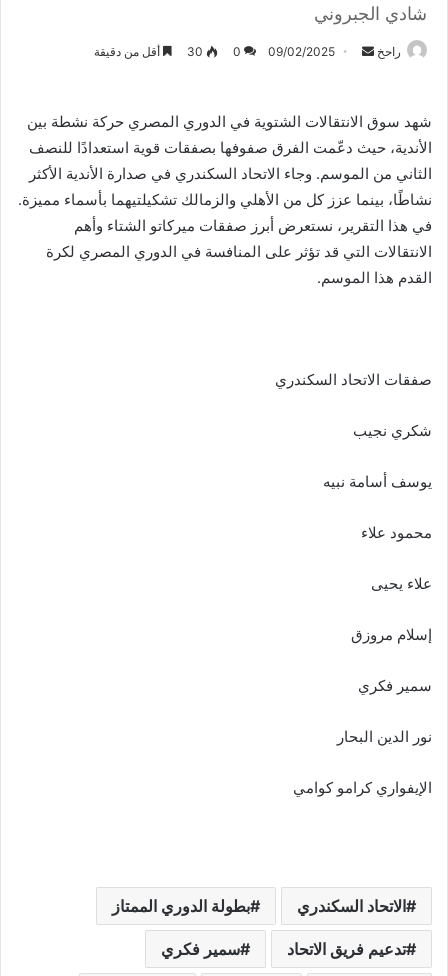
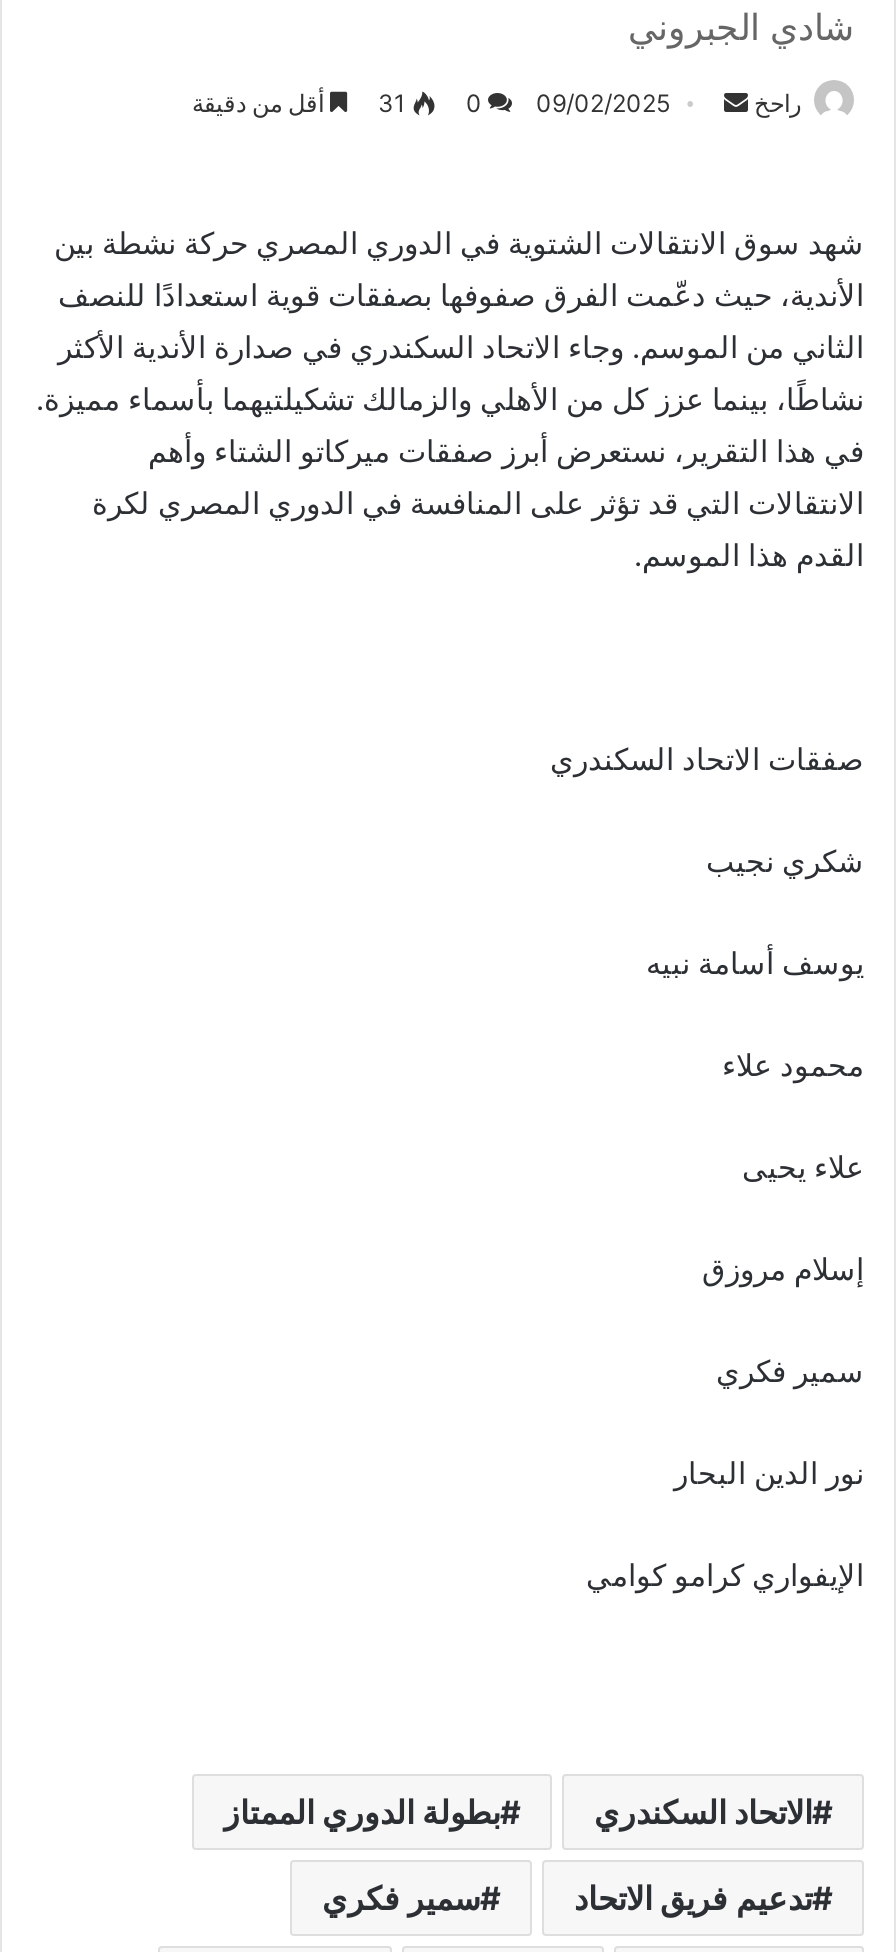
- 30
+ 31
